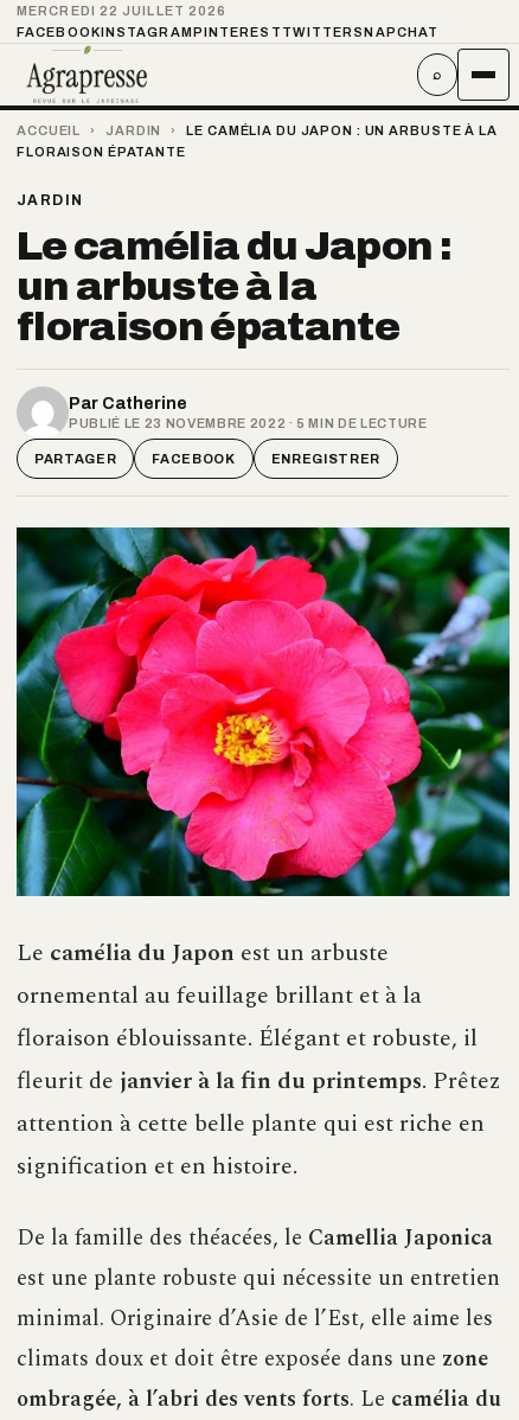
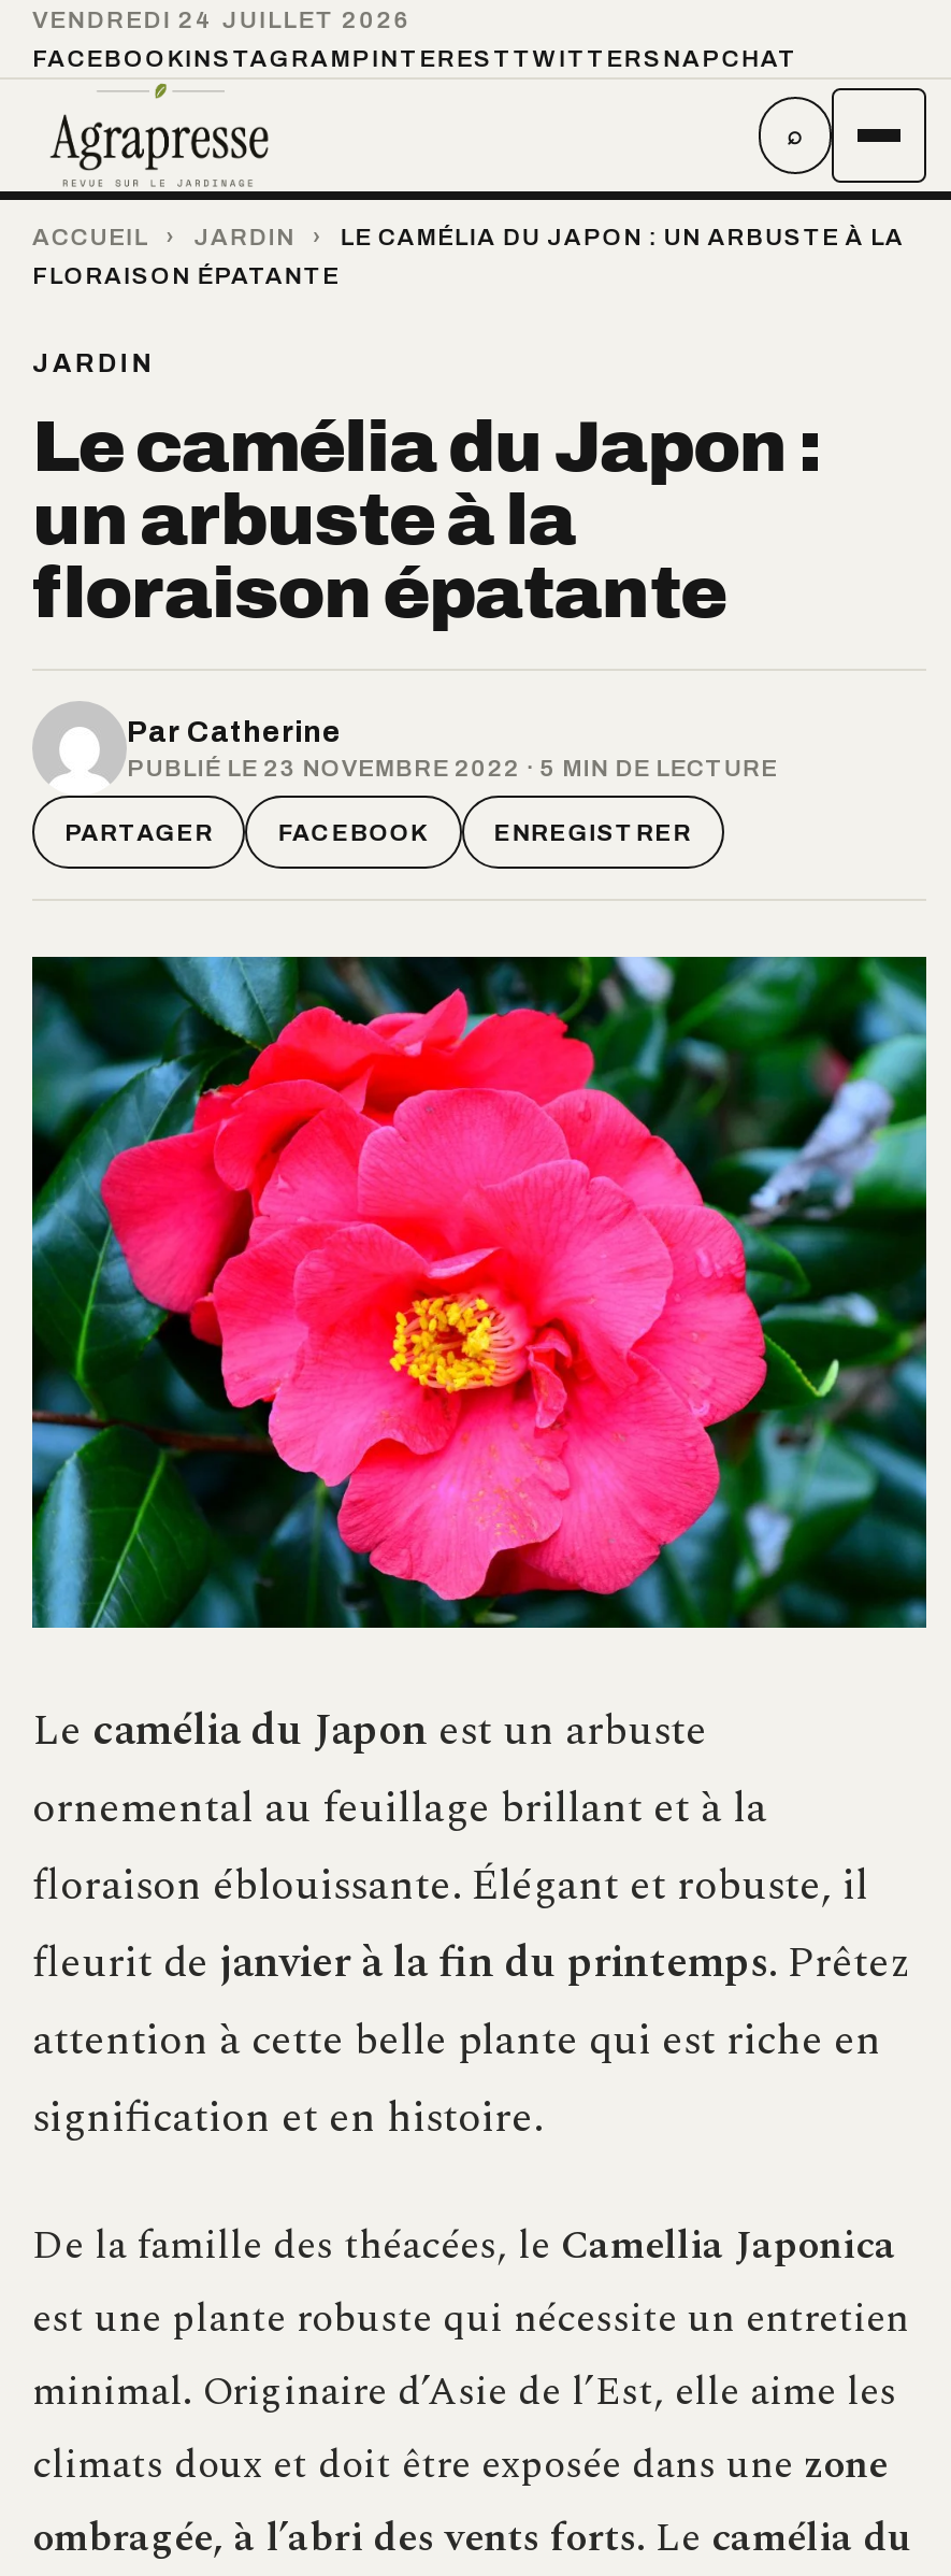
- MERCREDI 22 JUILLET 2026
+ VENDREDI 24 JUILLET 2026
